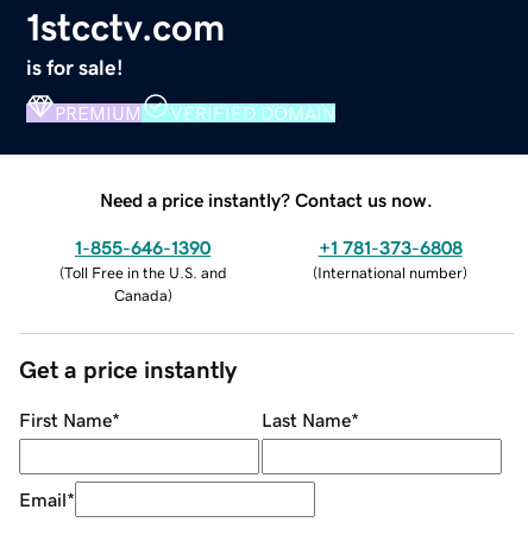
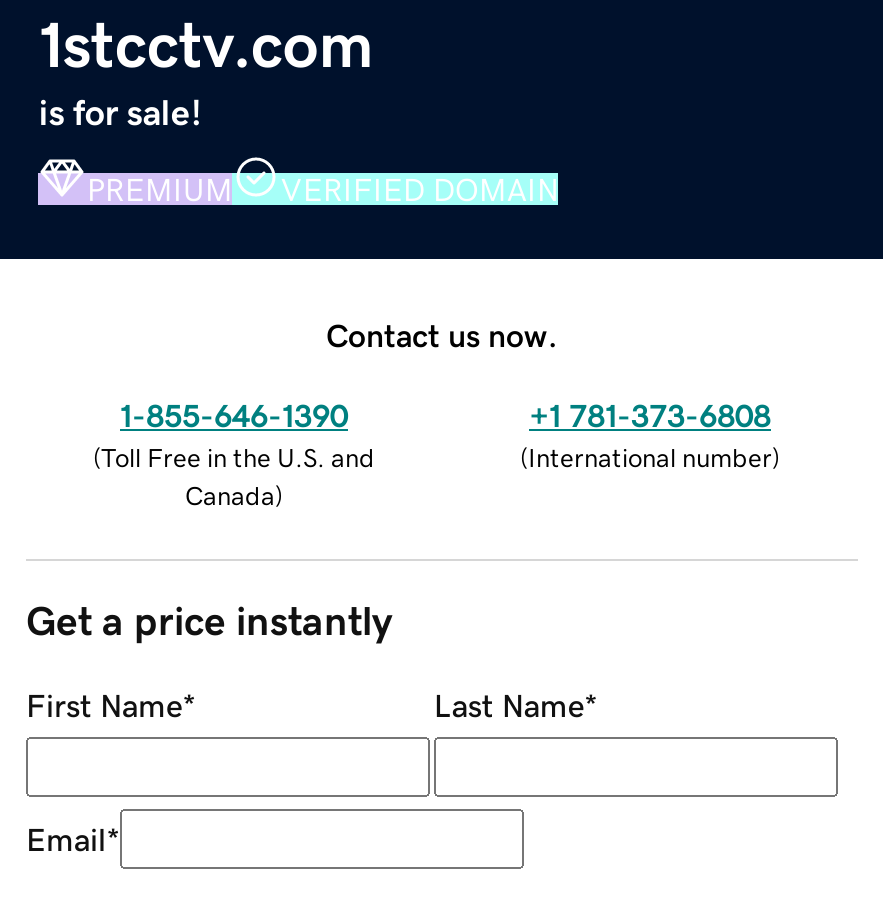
- Need a price instantly? Contact us now.
+ Contact us now.
